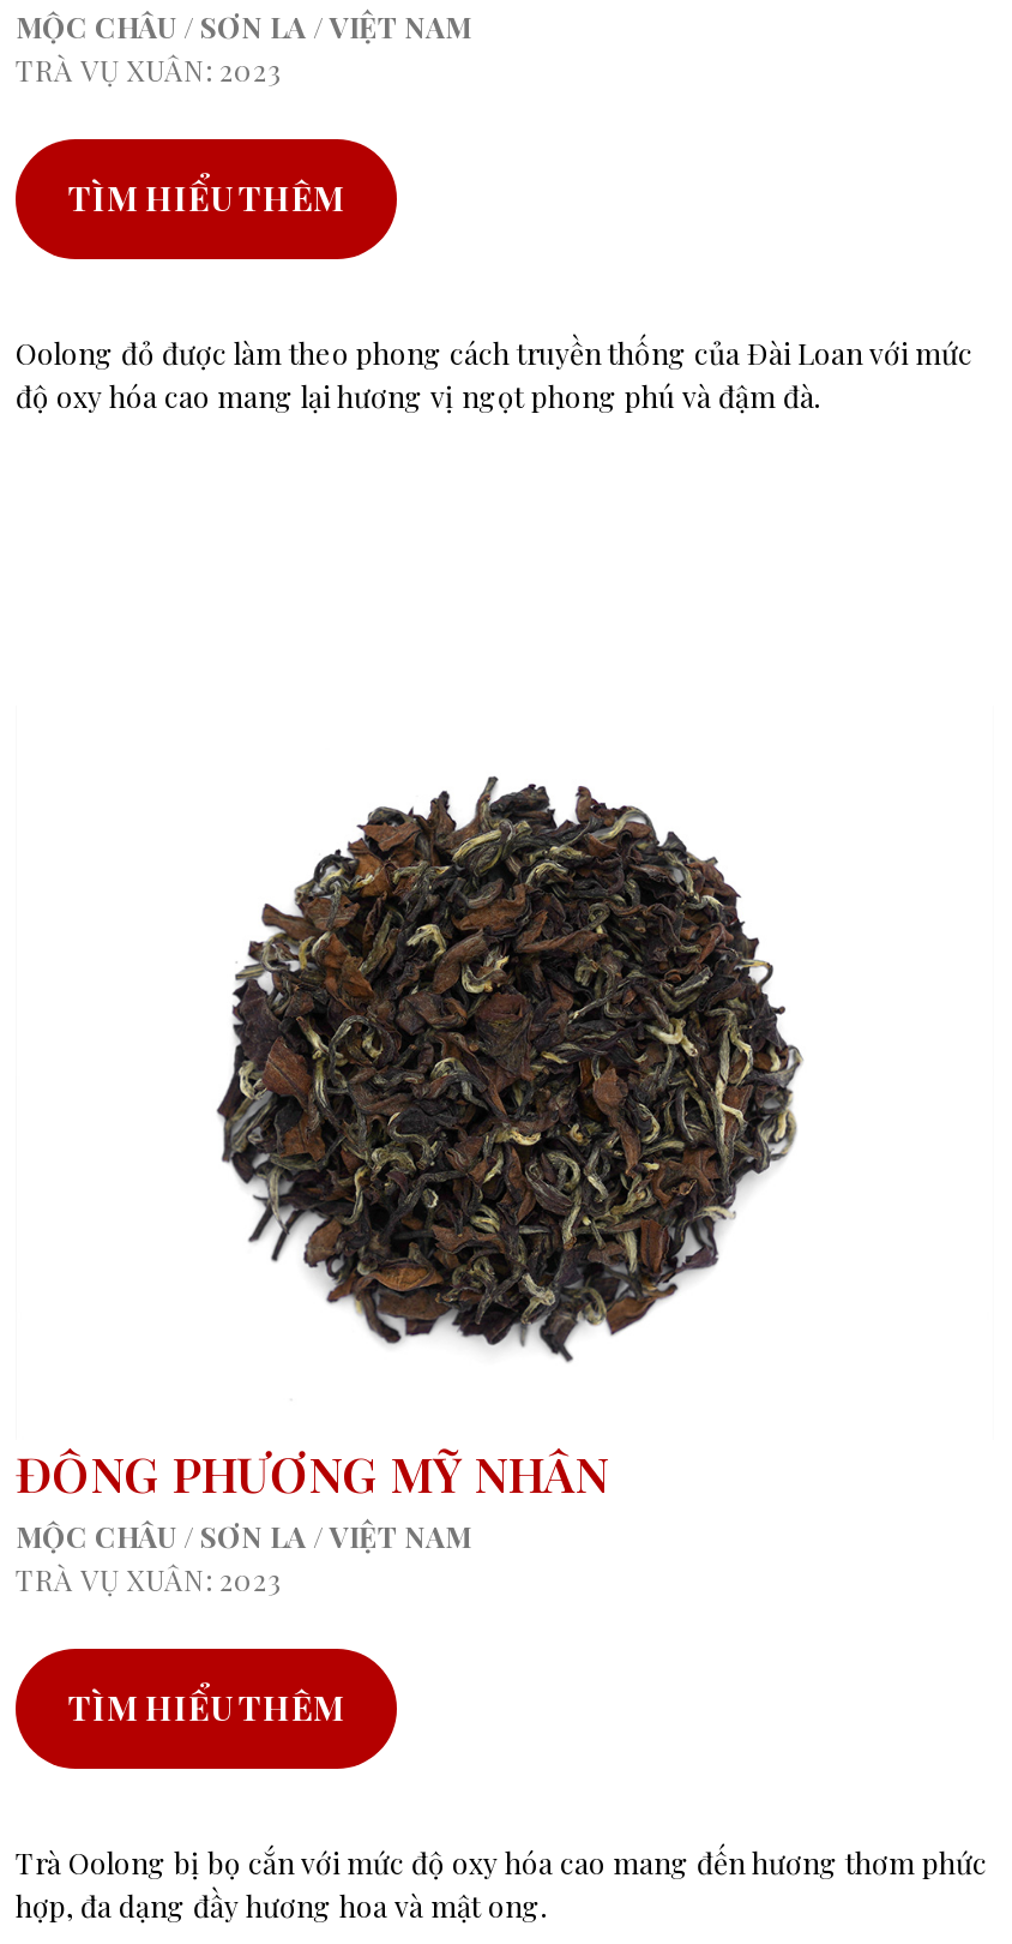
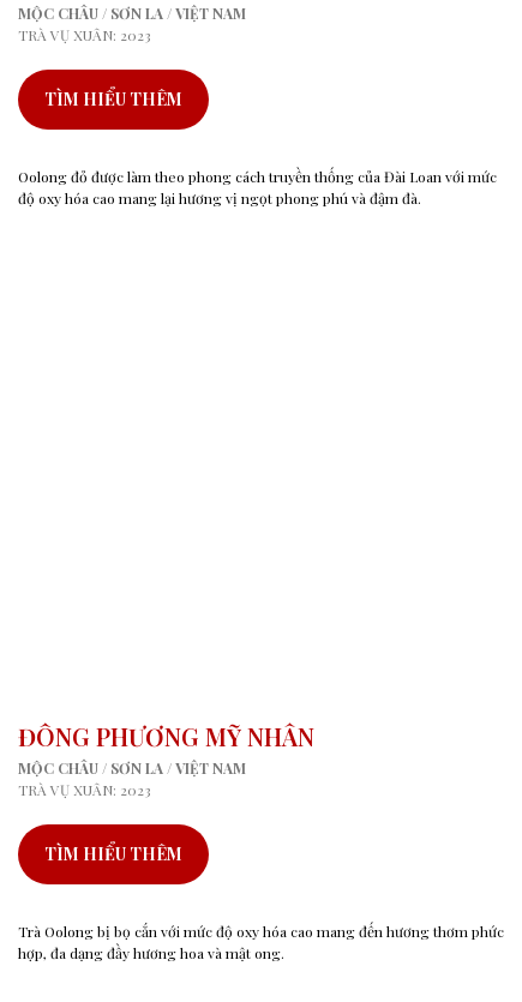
- [image]
